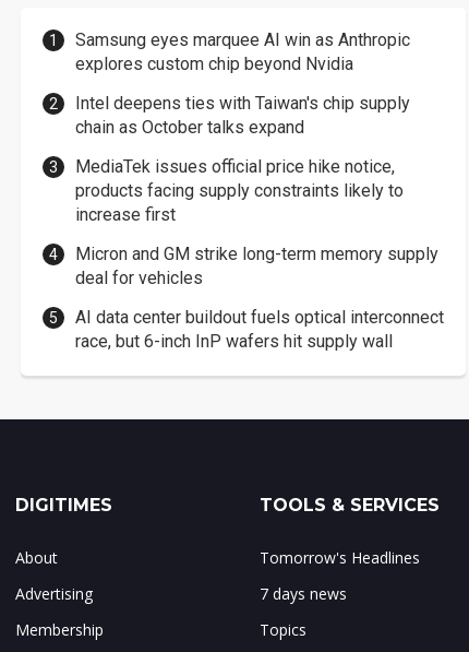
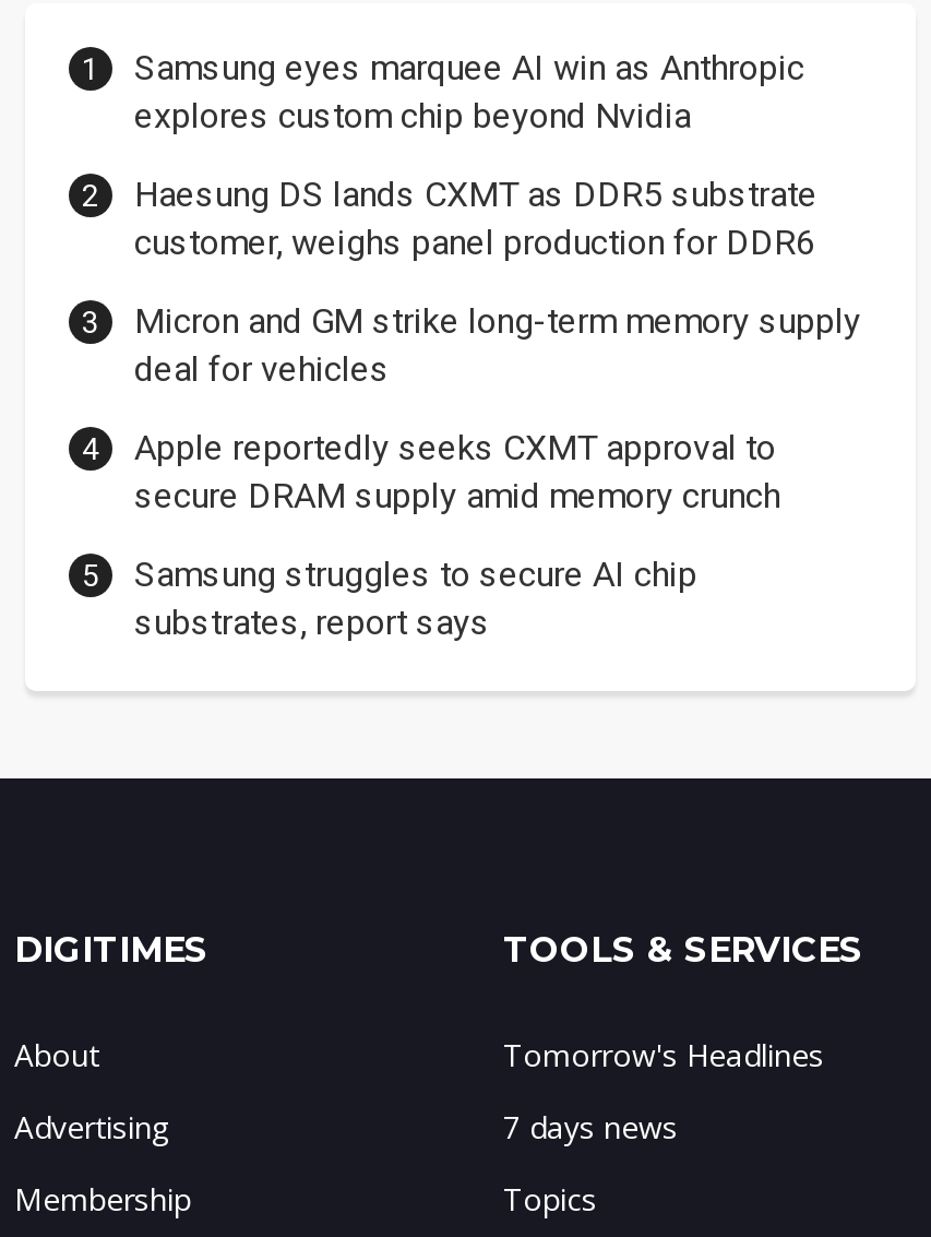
- Intel deepens ties with Taiwan's chip supply
- chain as October talks expand
- MediaTek issues official price hike notice,
- products facing supply constraints likely to
- increase first
+ Haesung DS lands CXMT as DDR5 substrate
+ customer, weighs panel production for DDR6

moved up: Micron and GM strike long-term memory supply | deal for vehicles

- AI data center buildout fuels optical interconnect
- race, but 6-inch InP wafers hit supply wall
+ Apple reportedly seeks CXMT approval to
+ secure DRAM supply amid memory crunch
+ Samsung struggles to secure AI chip
+ substrates, report says
